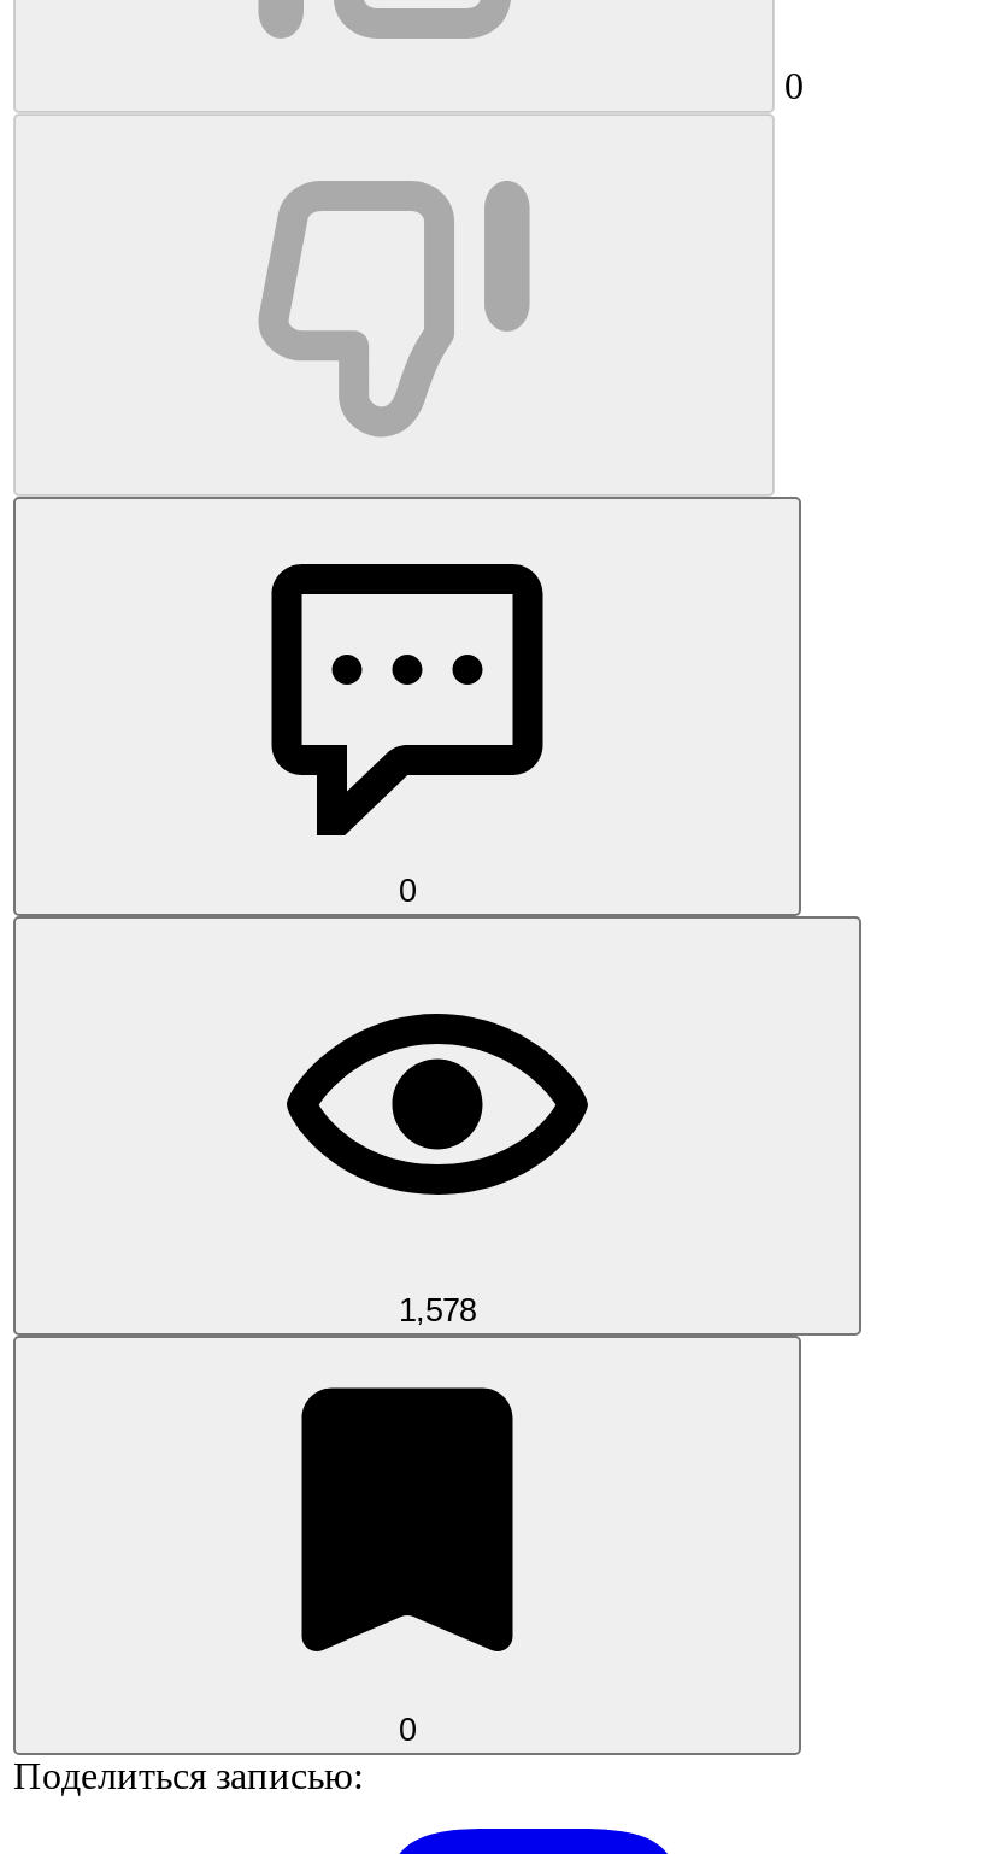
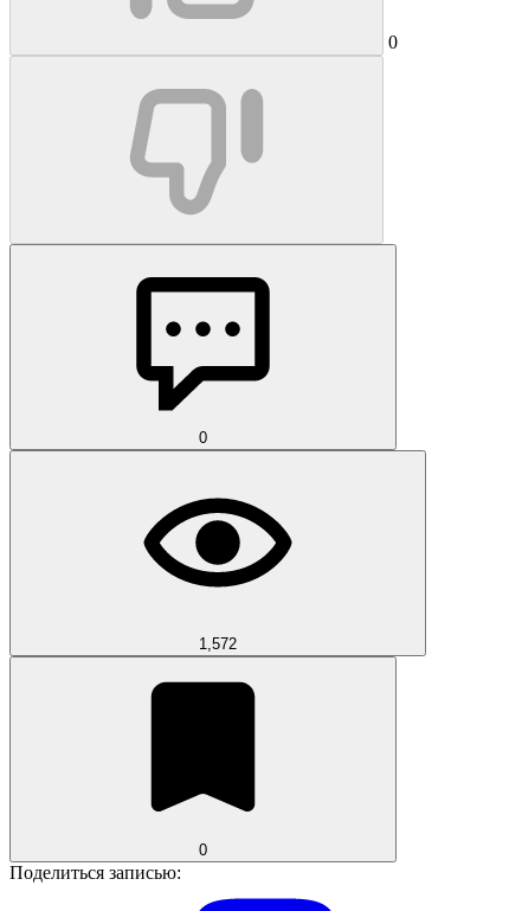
- 1,578
+ 1,572
